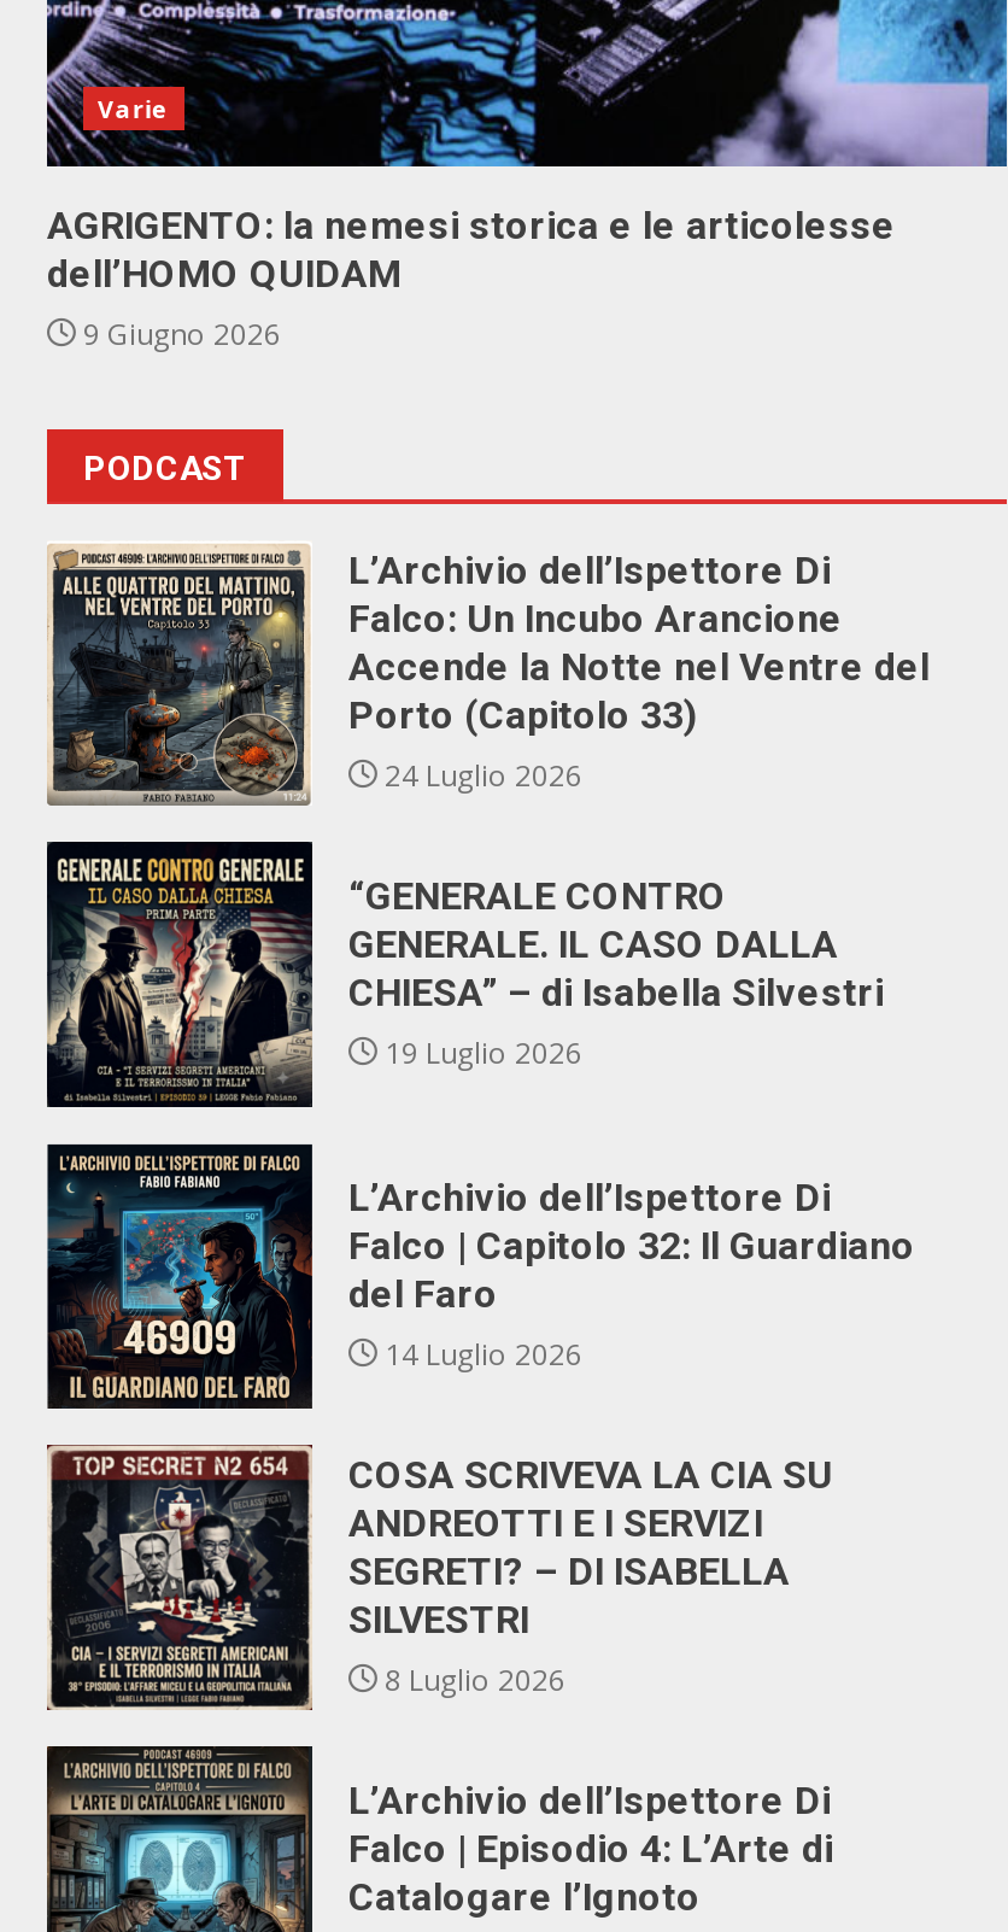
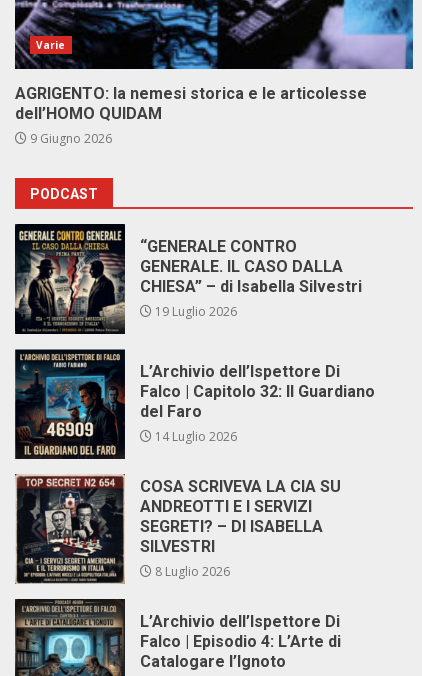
- [image]
- L’Archivio dell’Ispettore Di
- Falco: Un Incubo Arancione
- Accende la Notte nel Ventre del
- Porto (Capitolo 33)
- 24 Luglio 2026
